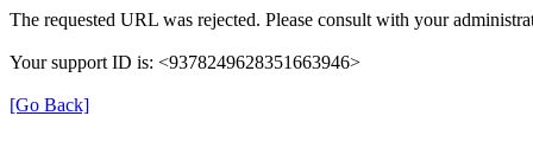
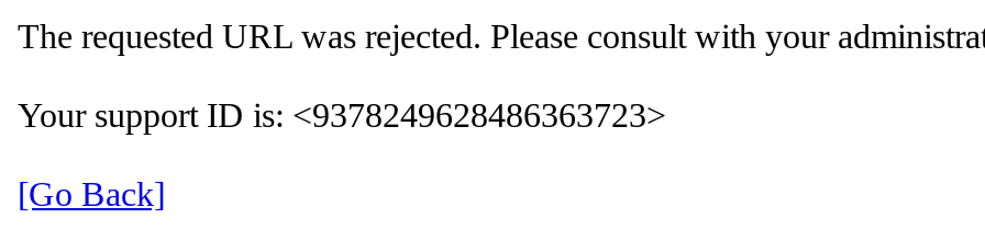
- Your support ID is: <9378249628351663946>
+ Your support ID is: <9378249628486363723>
